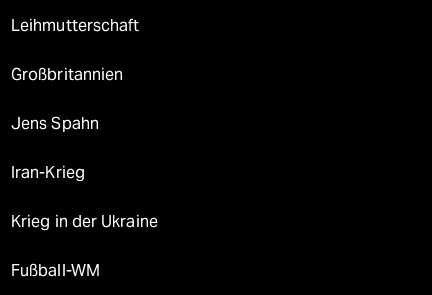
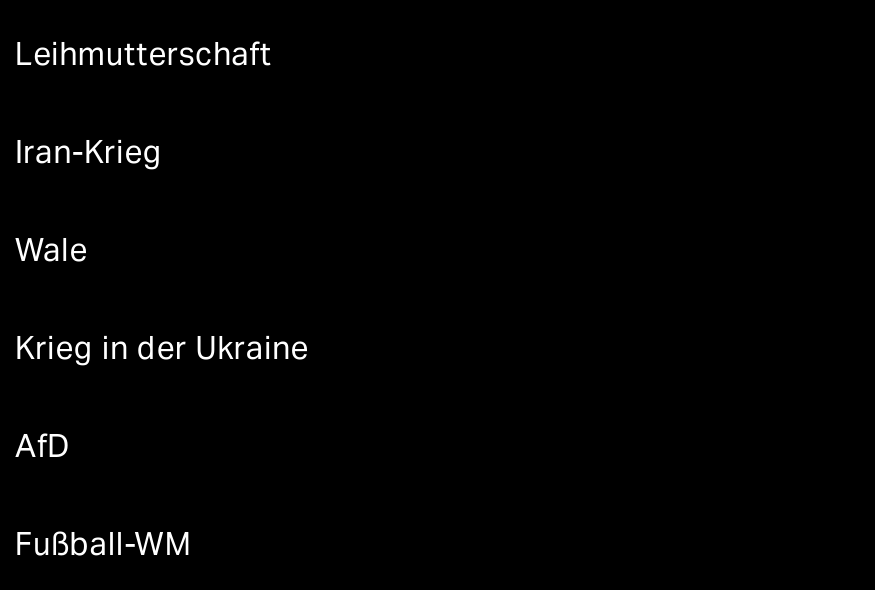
- Großbritannien
- Jens Spahn

moved up: Iran-Krieg

+ Wale

moved up: Krieg in der Ukraine

+ AfD
